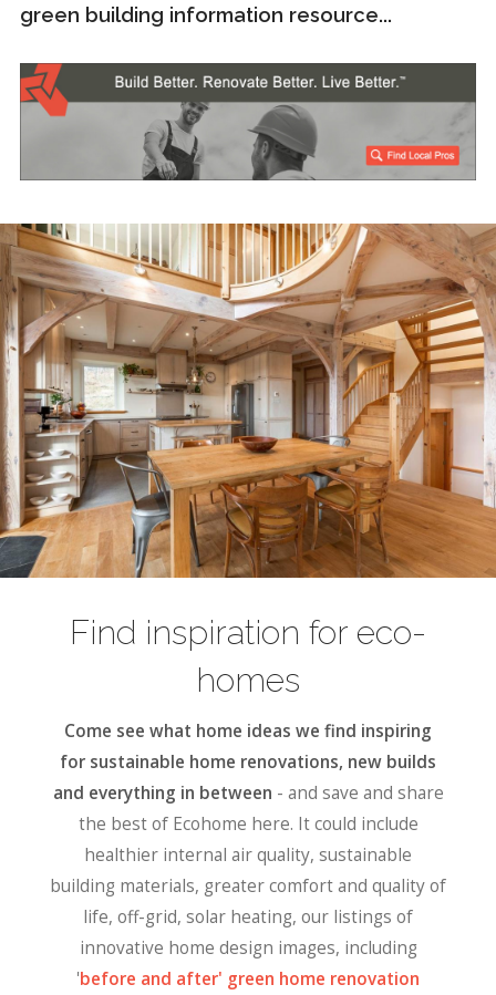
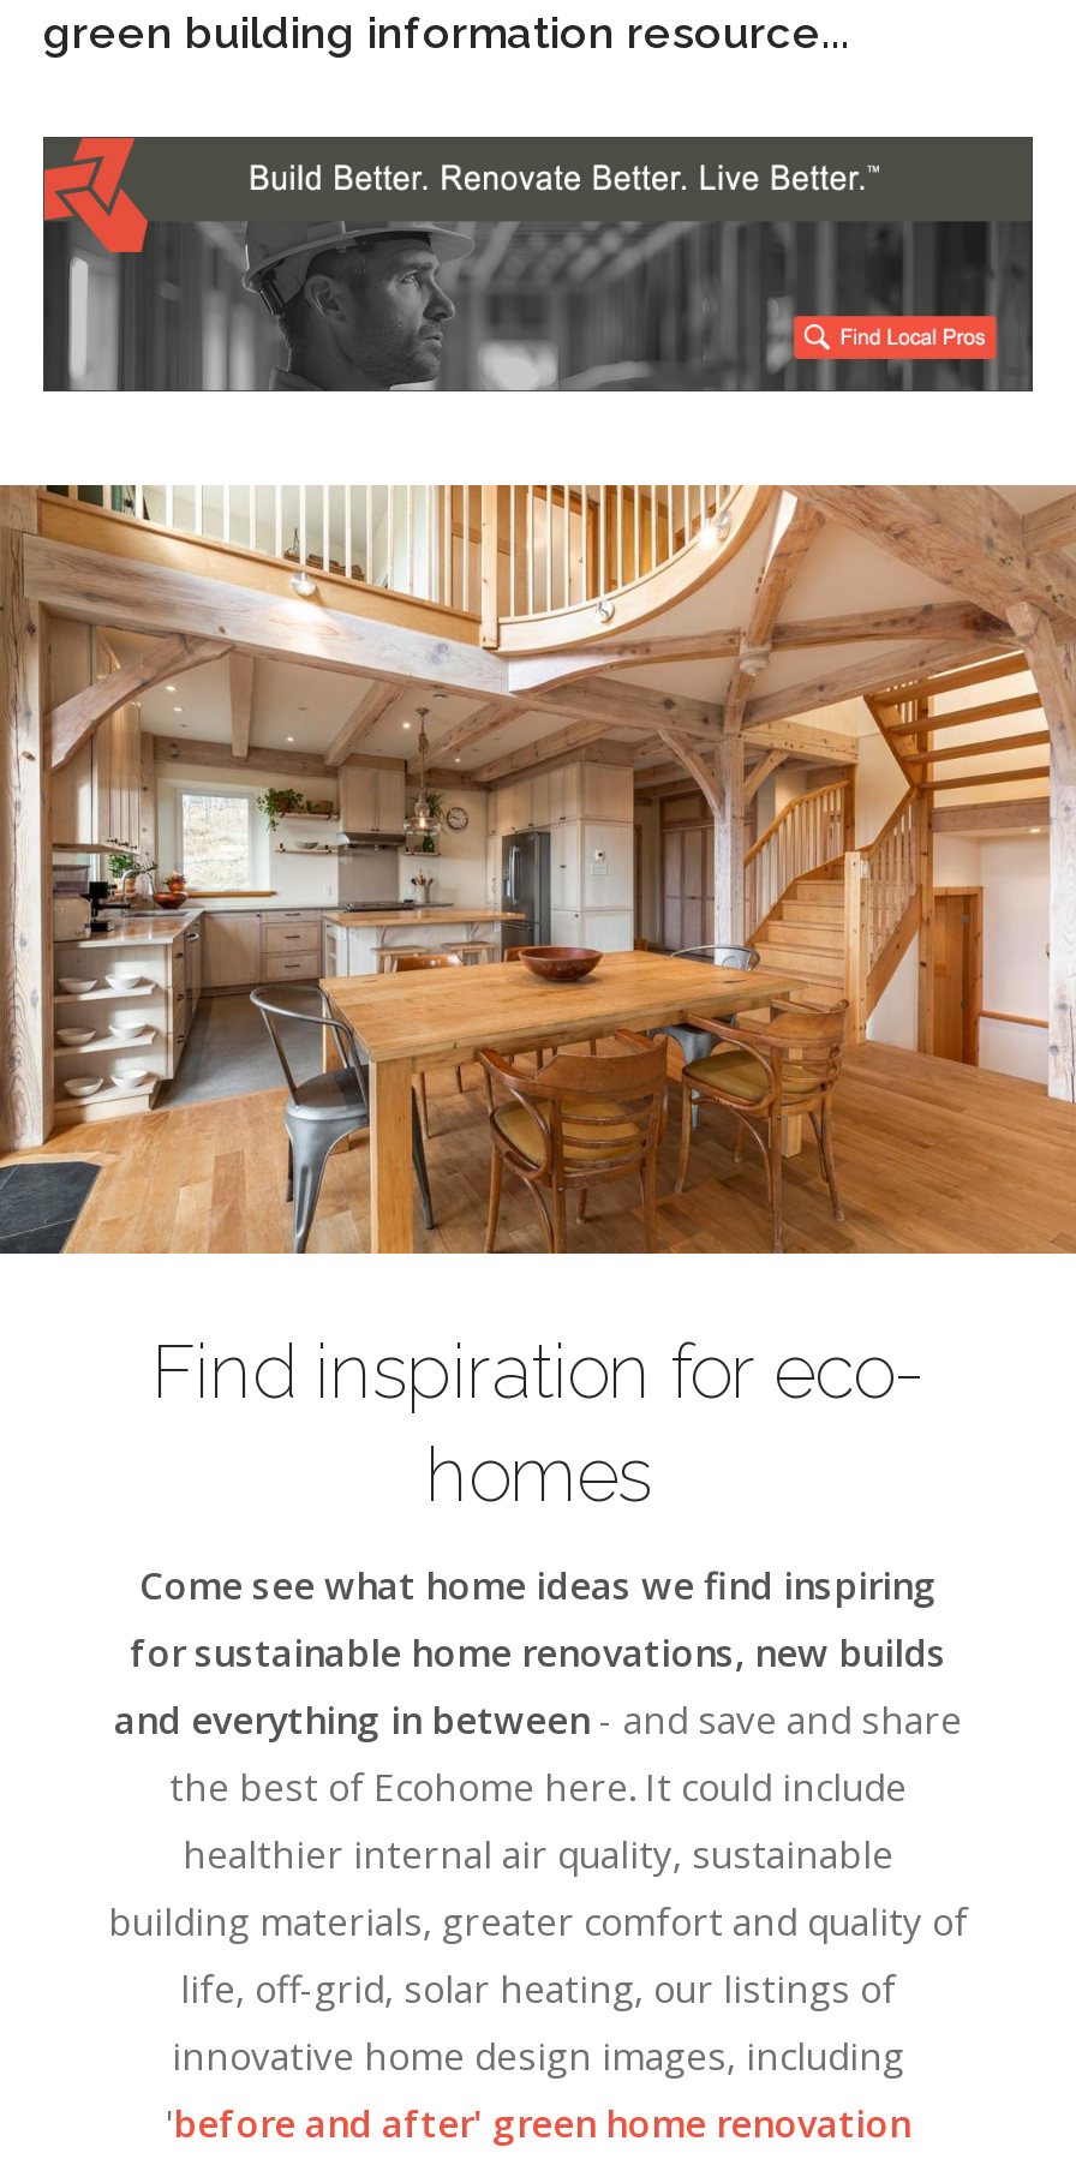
- [image]
+ [image]
